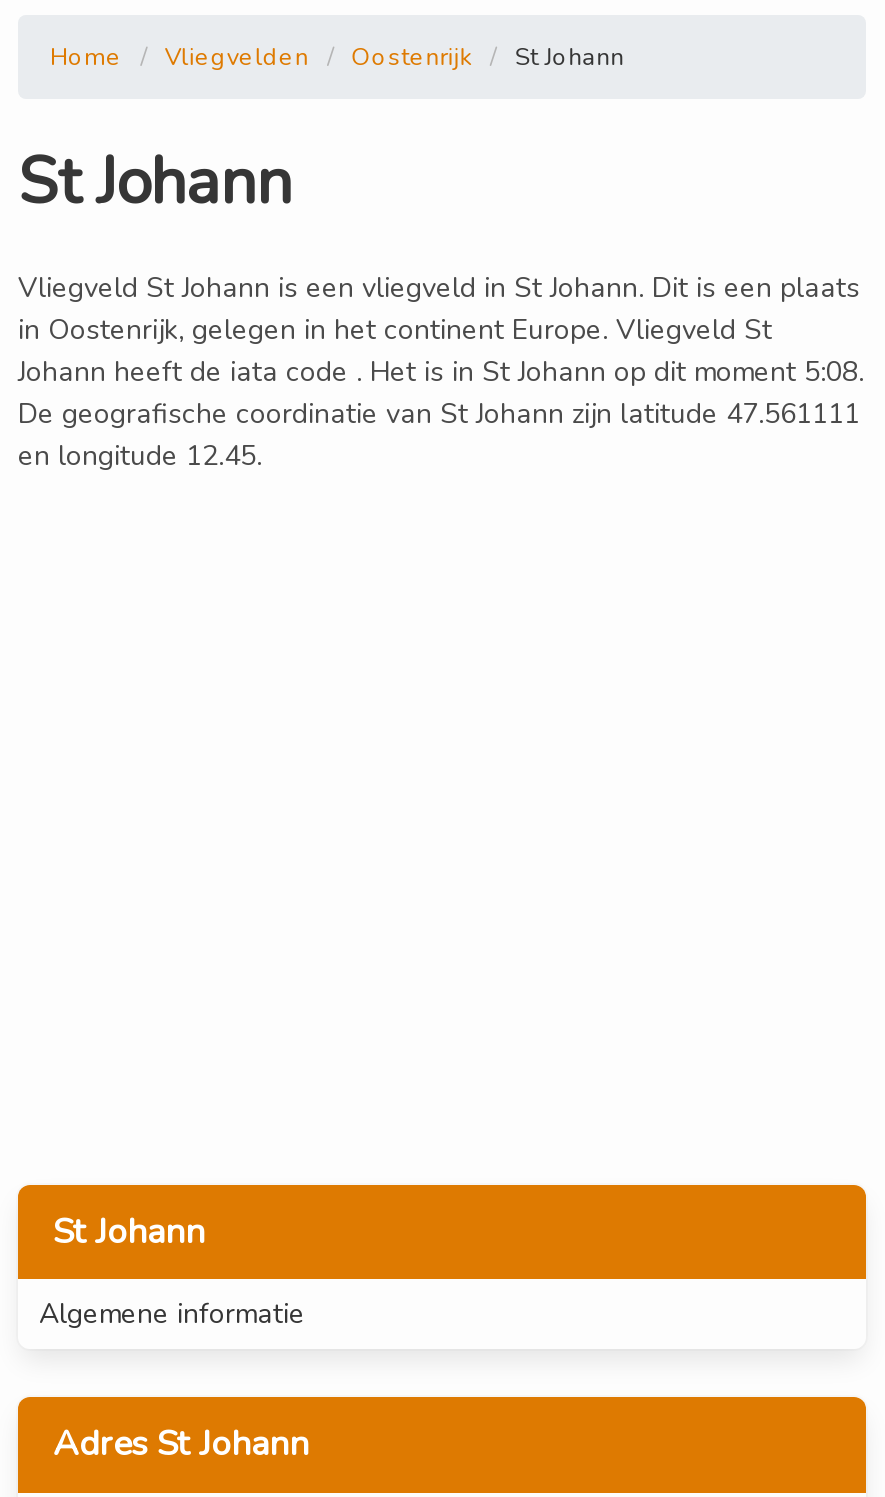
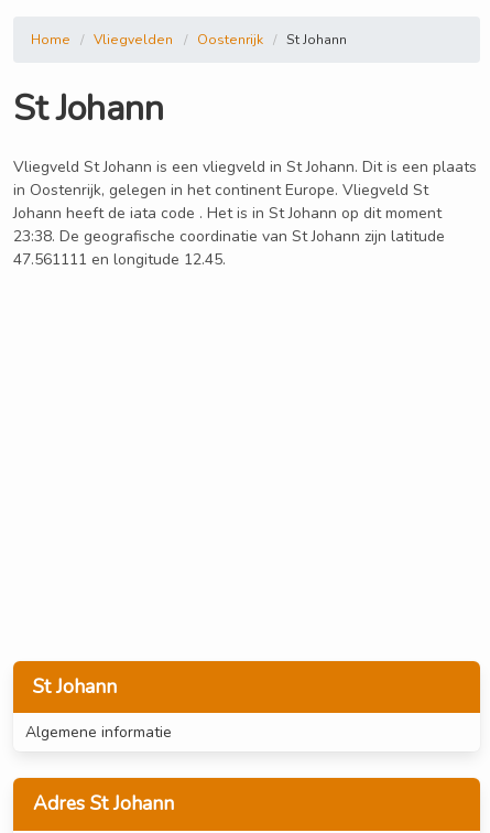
- Johann heeft de iata code . Het is in St Johann op dit moment 5:08.
- De geografische coordinatie van St Johann zijn latitude 47.561111
- en longitude 12.45.
+ Johann heeft de iata code . Het is in St Johann op dit moment
+ 23:38. De geografische coordinatie van St Johann zijn latitude
+ 47.561111 en longitude 12.45.
